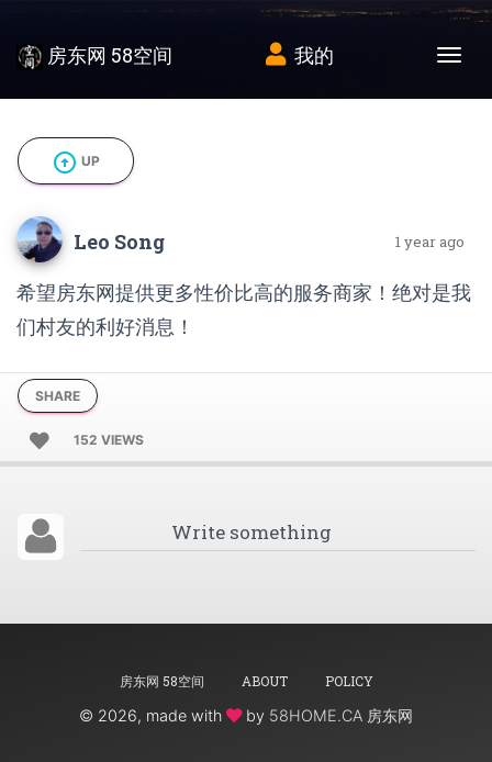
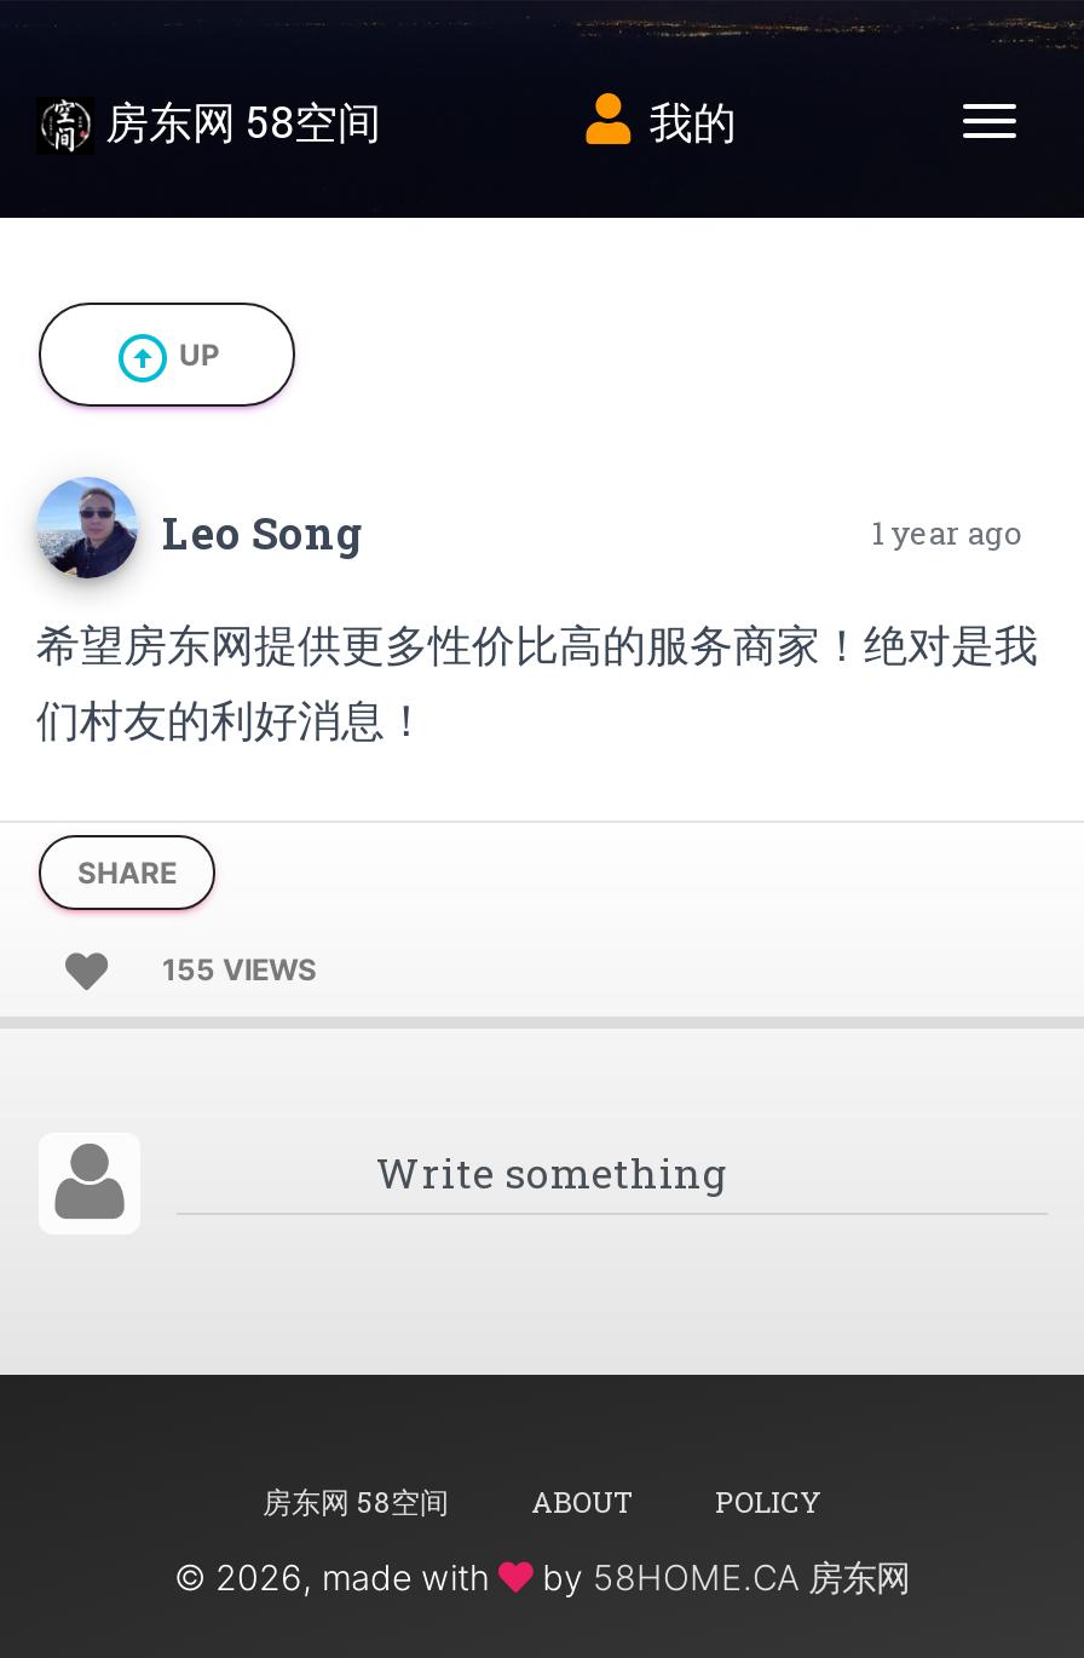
- 152 VIEWS
+ 155 VIEWS
